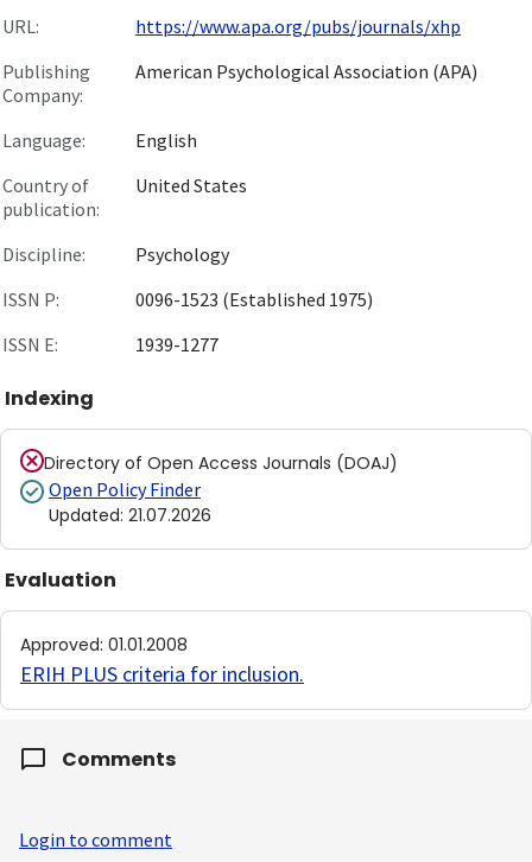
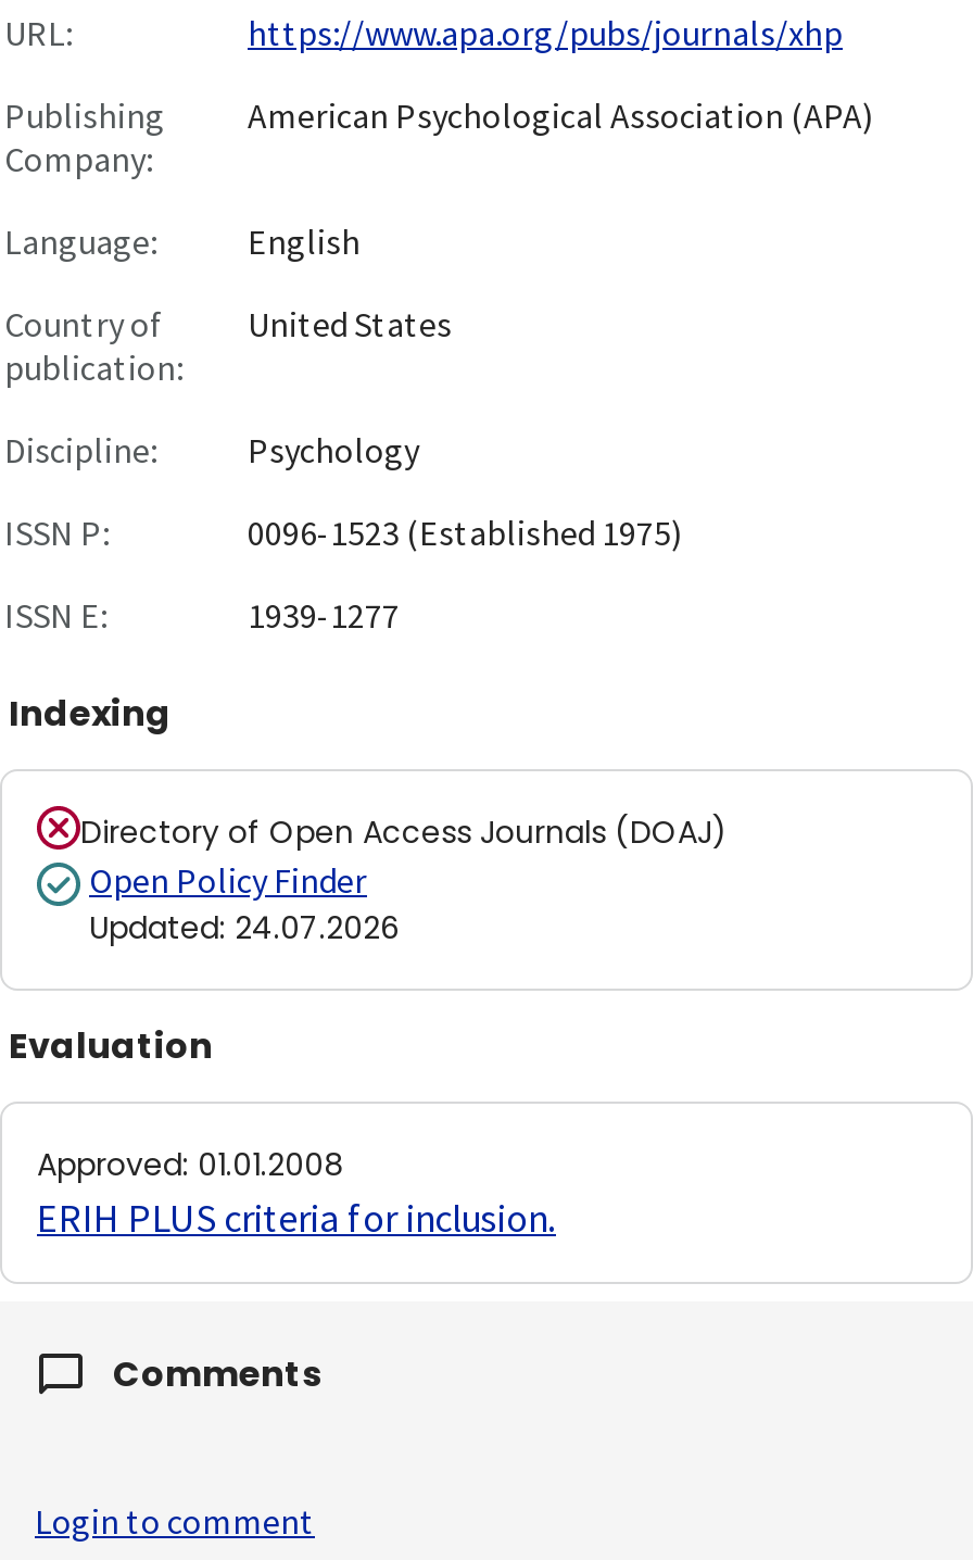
- Updated: 21.07.2026
+ Updated: 24.07.2026
